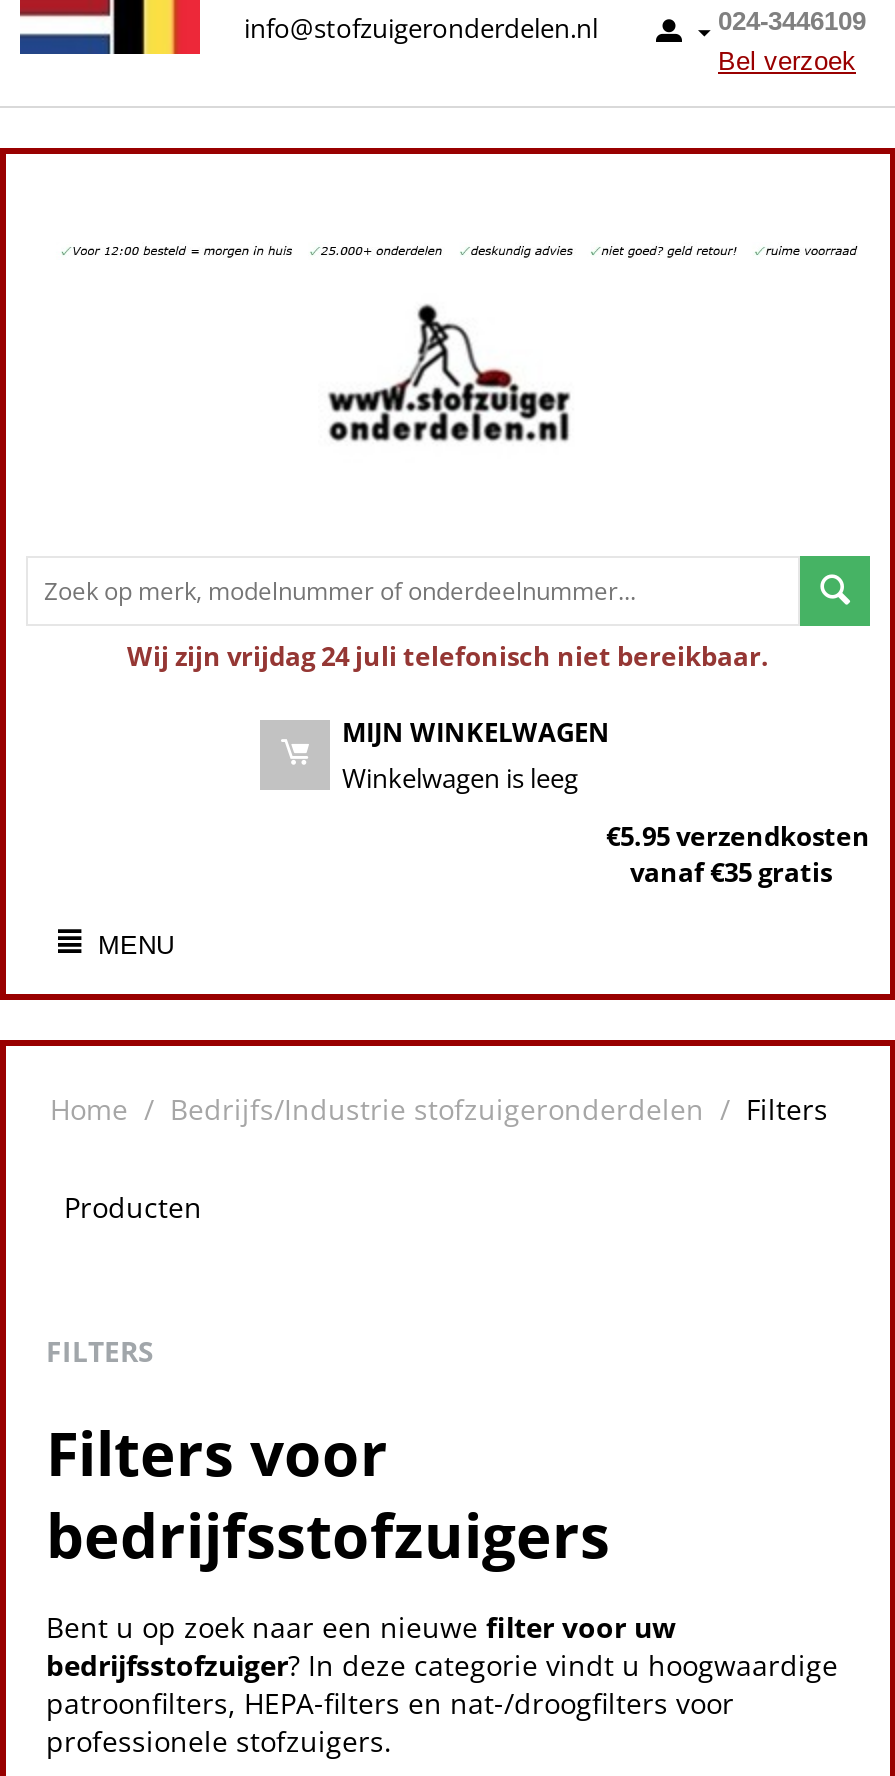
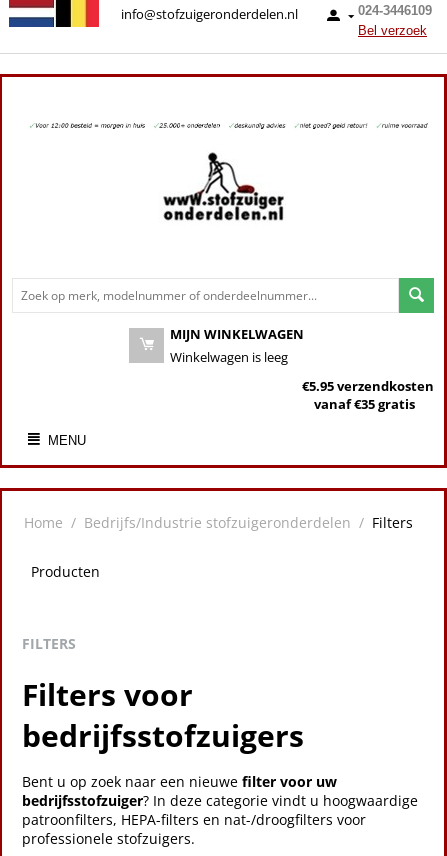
- Wij zijn vrijdag 24 juli telefonisch niet bereikbaar.
